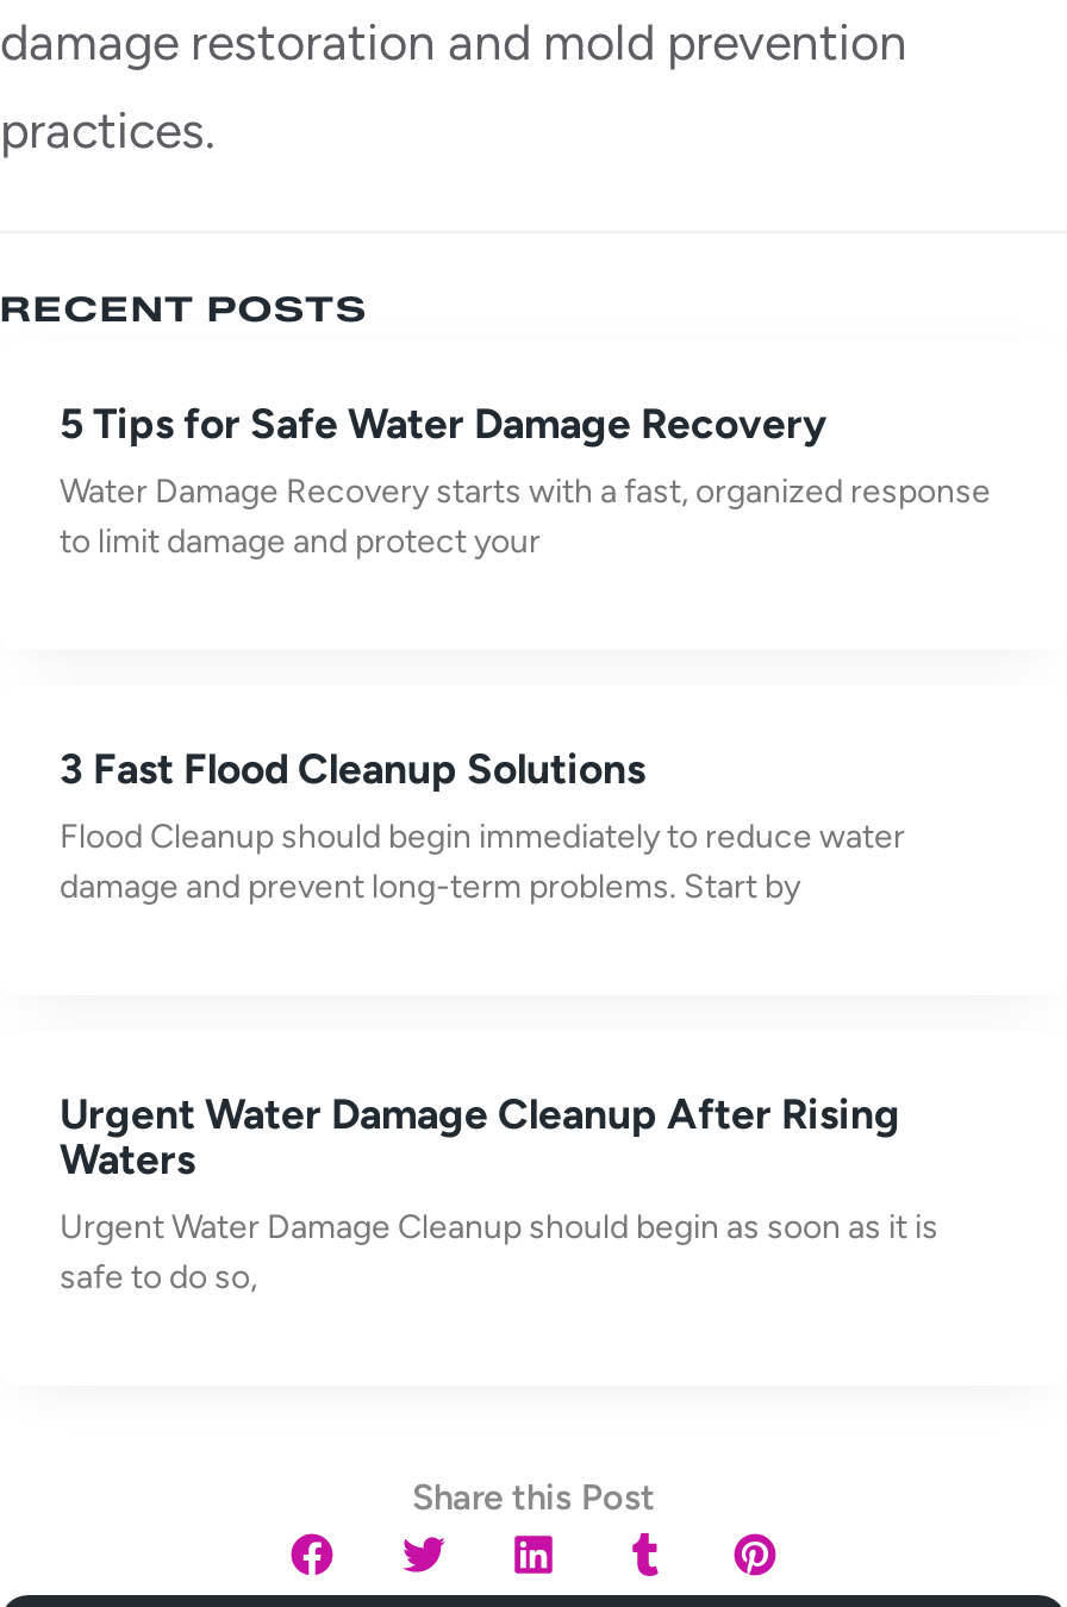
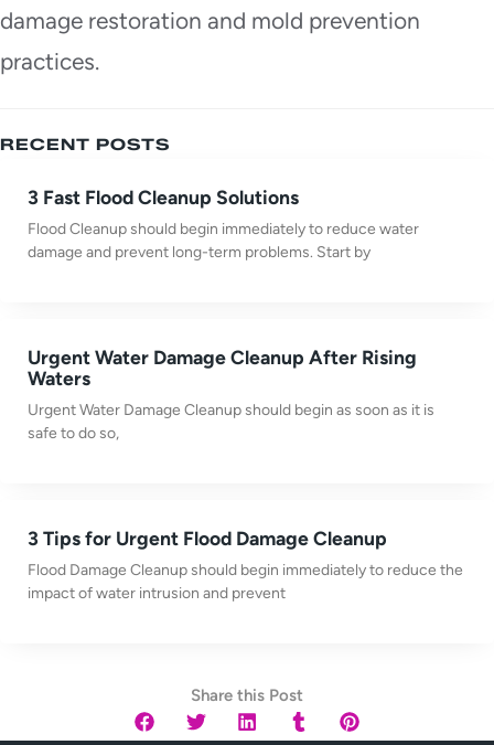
- 5 Tips for Safe Water Damage Recovery
- Water Damage Recovery starts with a fast, organized response
- to limit damage and protect your

moved up: 3 Fast Flood Cleanup Solutions | Flood Cleanup should begin immediately to reduce water | damage and prevent long-term problems. Start by | Urgent Water Damage Cleanup After Rising | Waters | Urgent Water Damage Cleanup should begin as soon as it is | safe to do so,

+ 3 Tips for Urgent Flood Damage Cleanup
+ Flood Damage Cleanup should begin immediately to reduce the
+ impact of water intrusion and prevent
